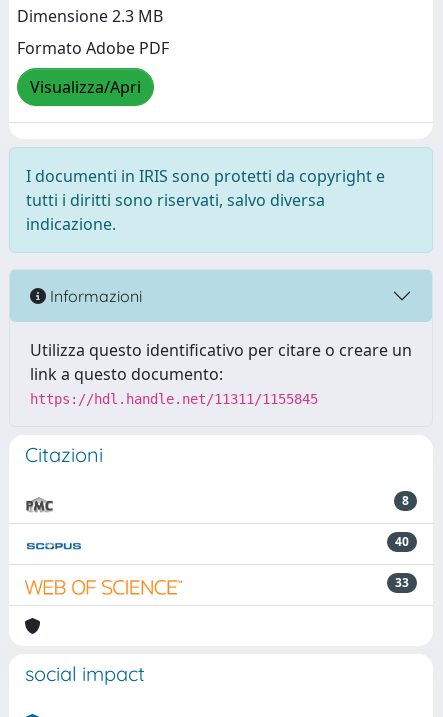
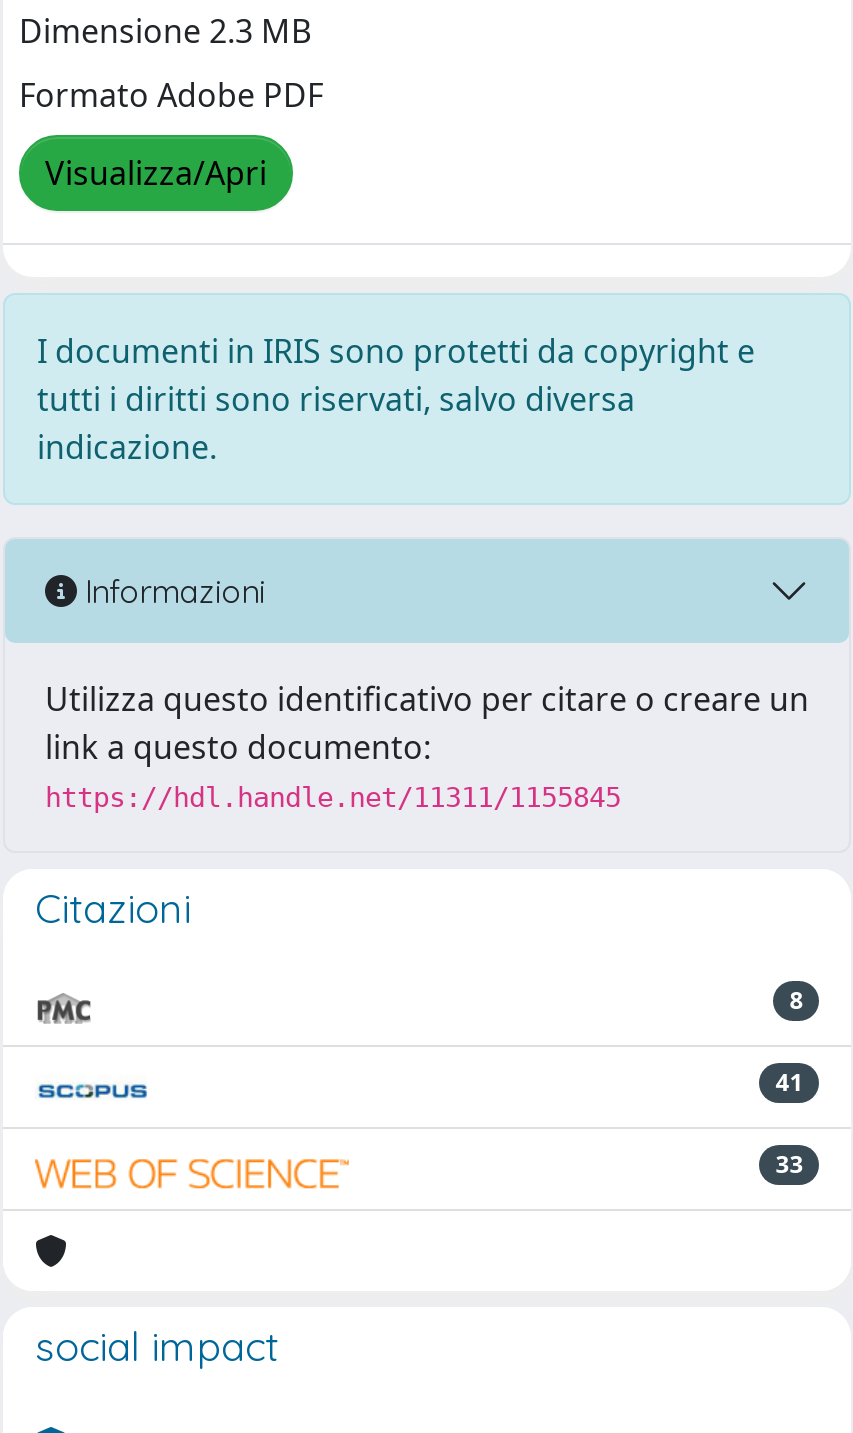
- 40
+ 41
